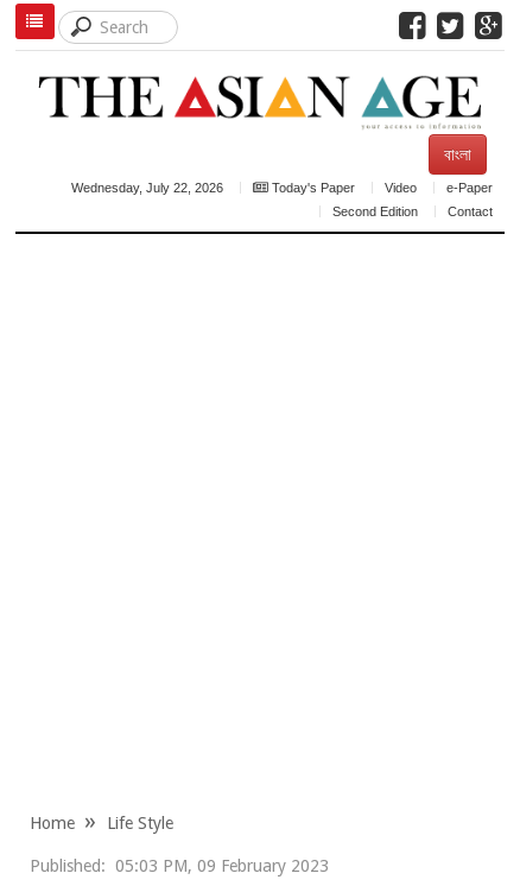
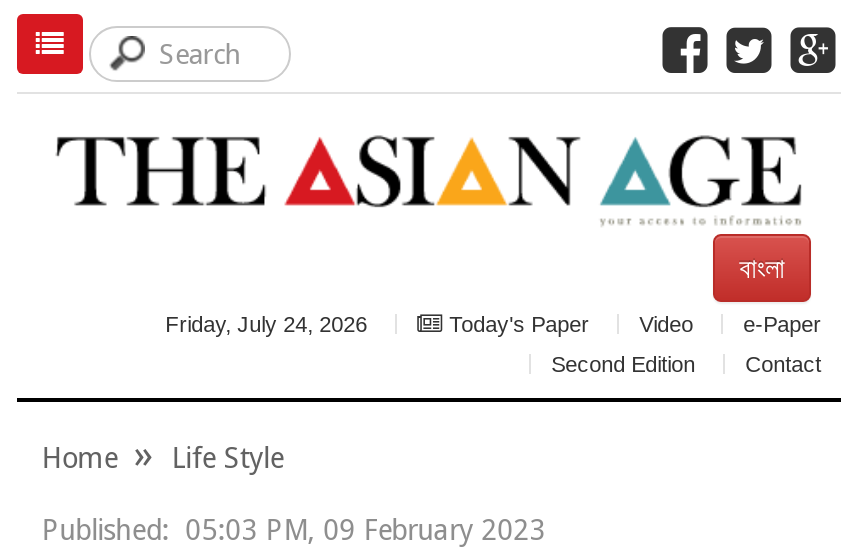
- Wednesday, July 22, 2026
+ Friday, July 24, 2026
